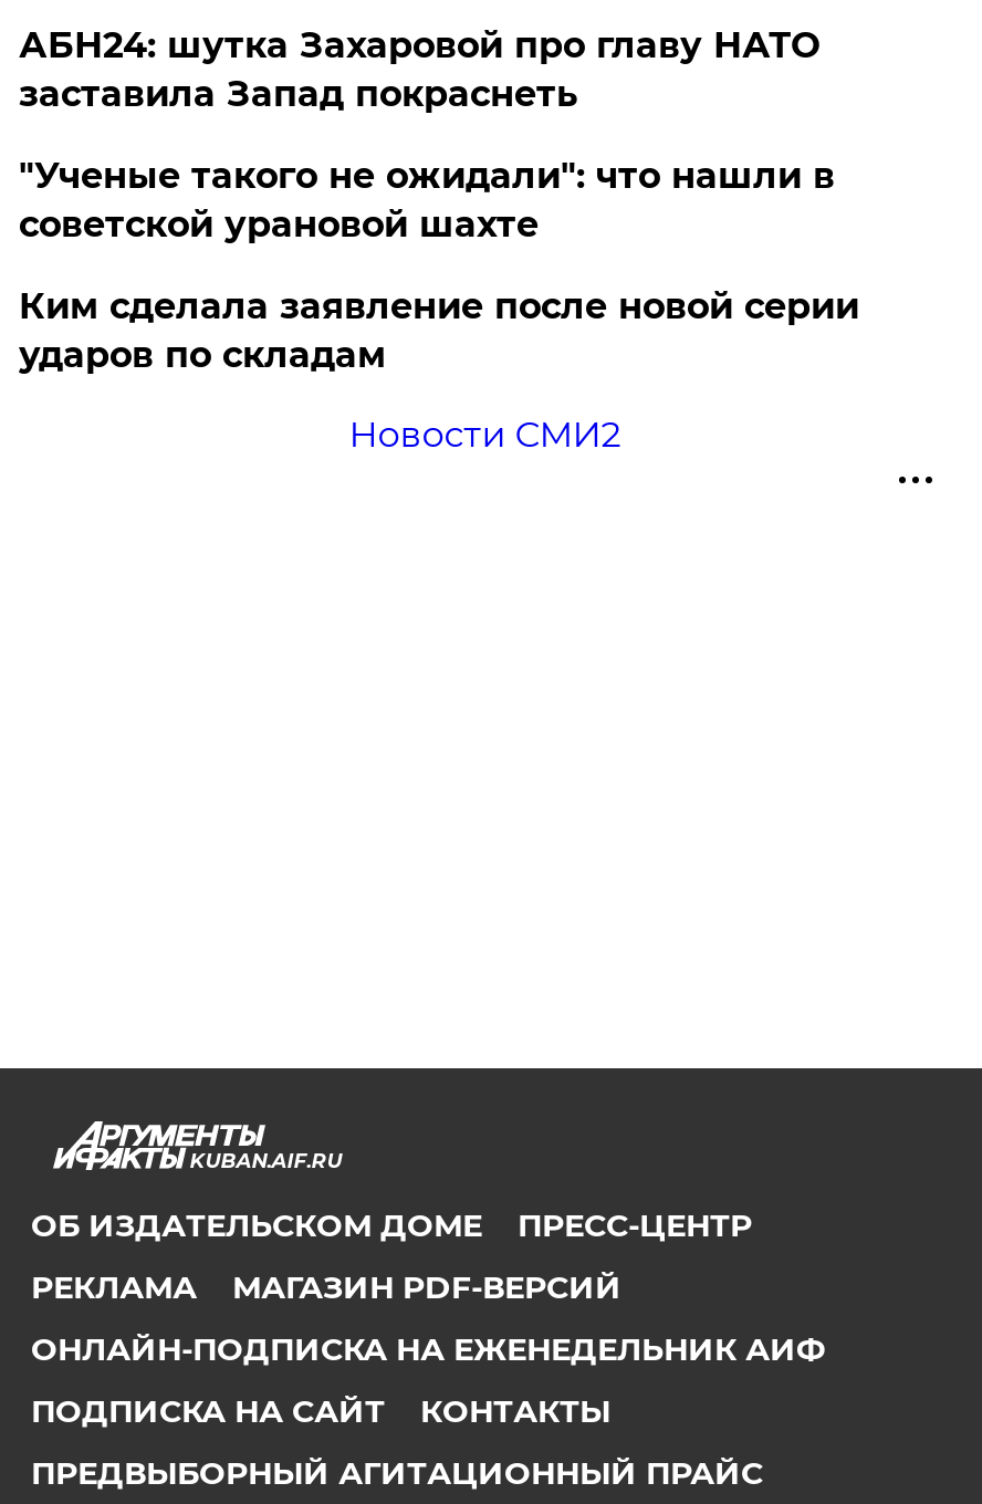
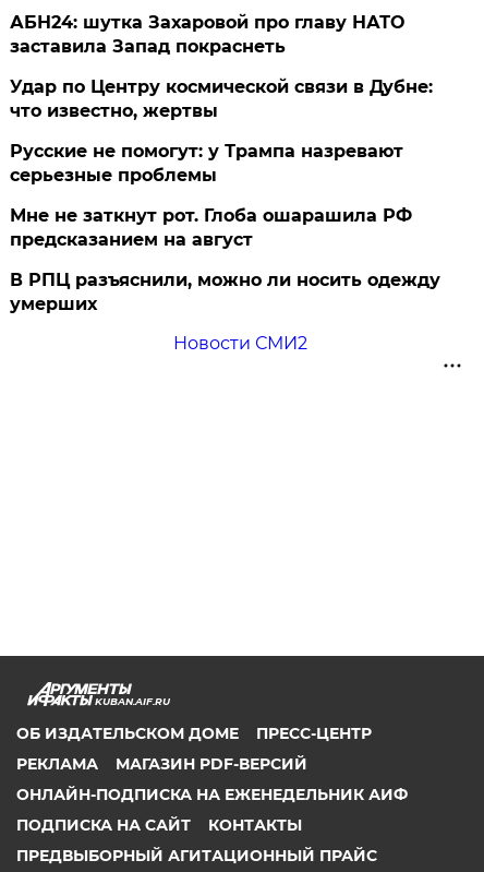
- "Ученые такого не ожидали": что нашли в
- советской урановой шахте
- Ким сделала заявление после новой серии
- ударов по складам
+ Удар по Центру космической связи в Дубне:
+ что известно, жертвы
+ Русские не помогут: у Трампа назревают
+ серьезные проблемы
+ Мне не заткнут рот. Глоба ошарашила РФ
+ предсказанием на август
+ В РПЦ разъяснили, можно ли носить одежду
+ умерших
